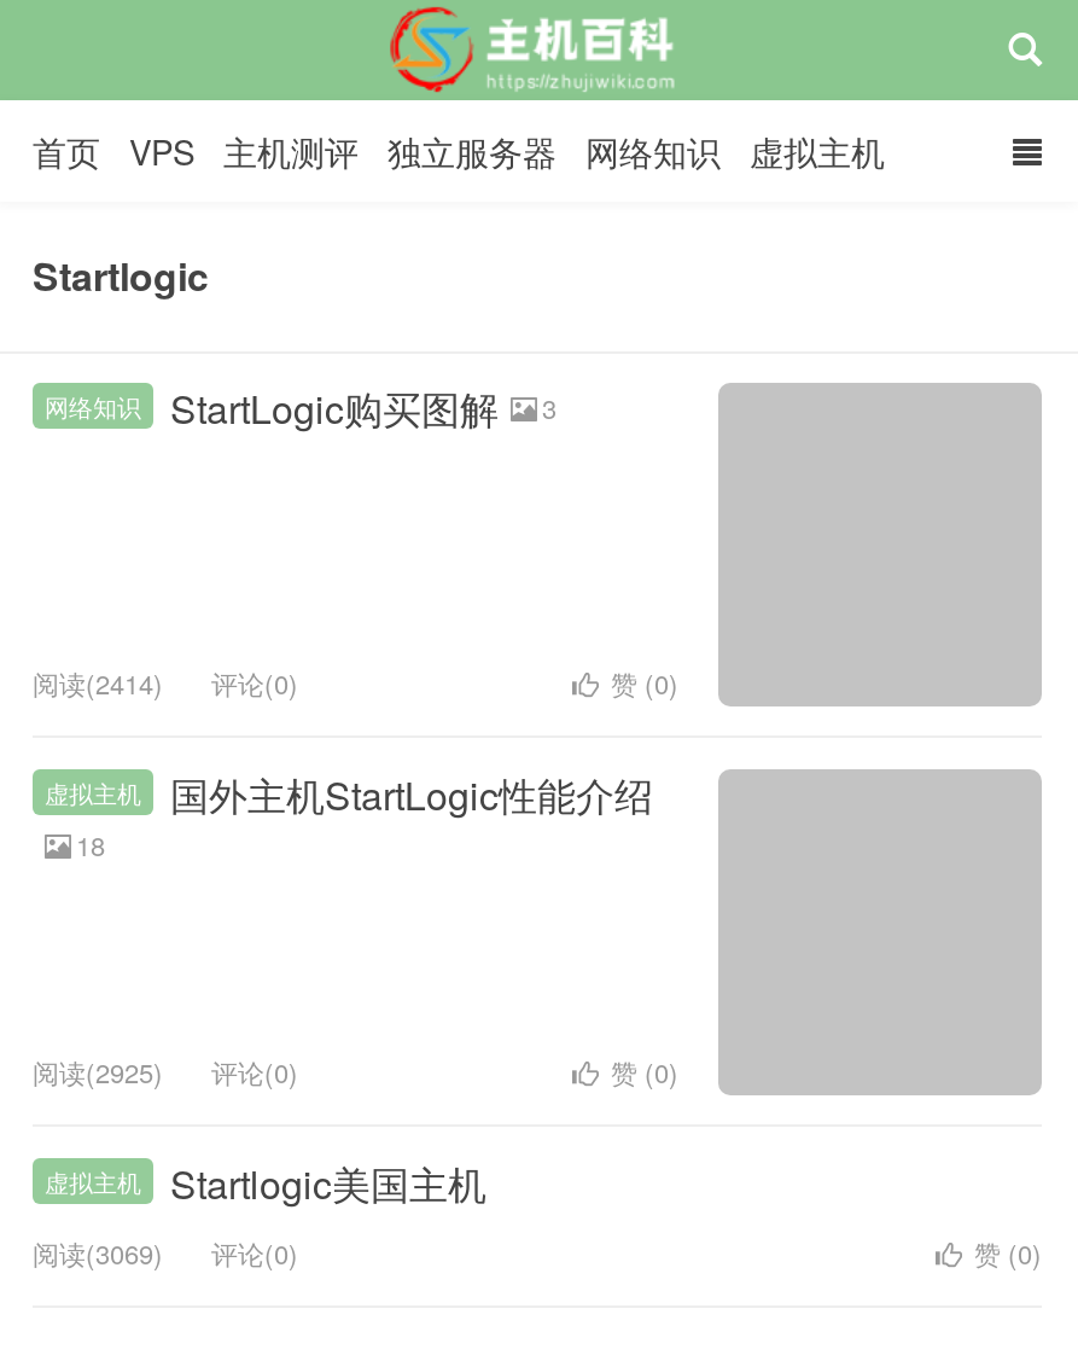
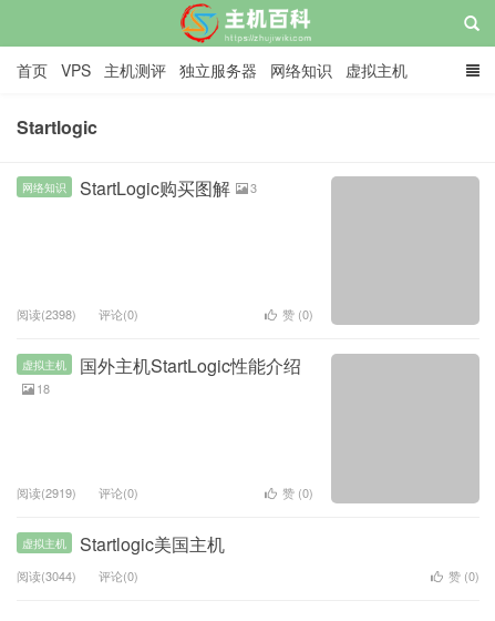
- 阅读(2414) 评论(0)
+ 阅读(2398) 评论(0)

- 阅读(2925) 评论(0)
+ 阅读(2919) 评论(0)

- 阅读(3069) 评论(0)
+ 阅读(3044) 评论(0)
